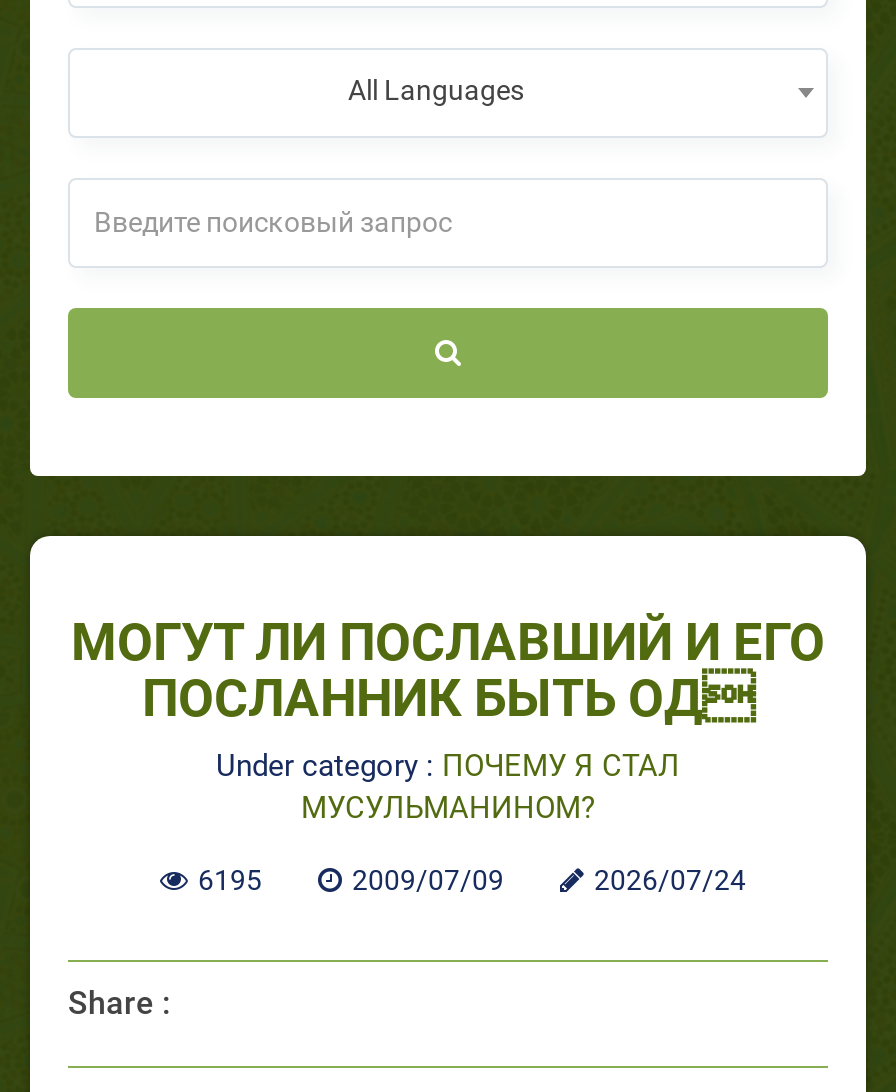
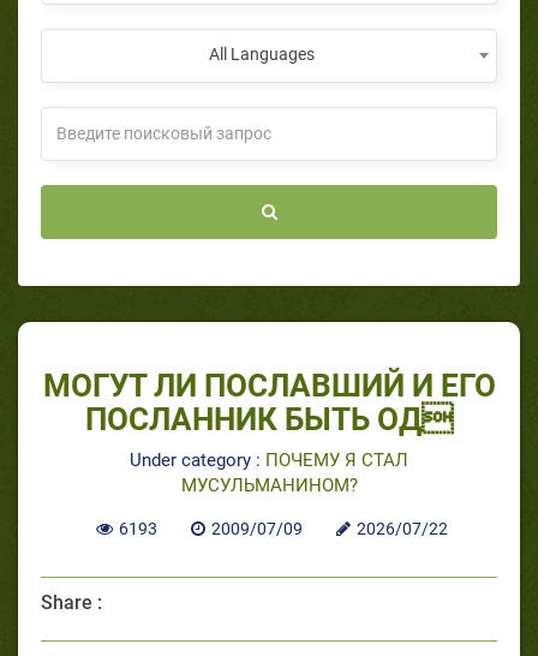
- 6195
+ 6193

- 2026/07/24
+ 2026/07/22
